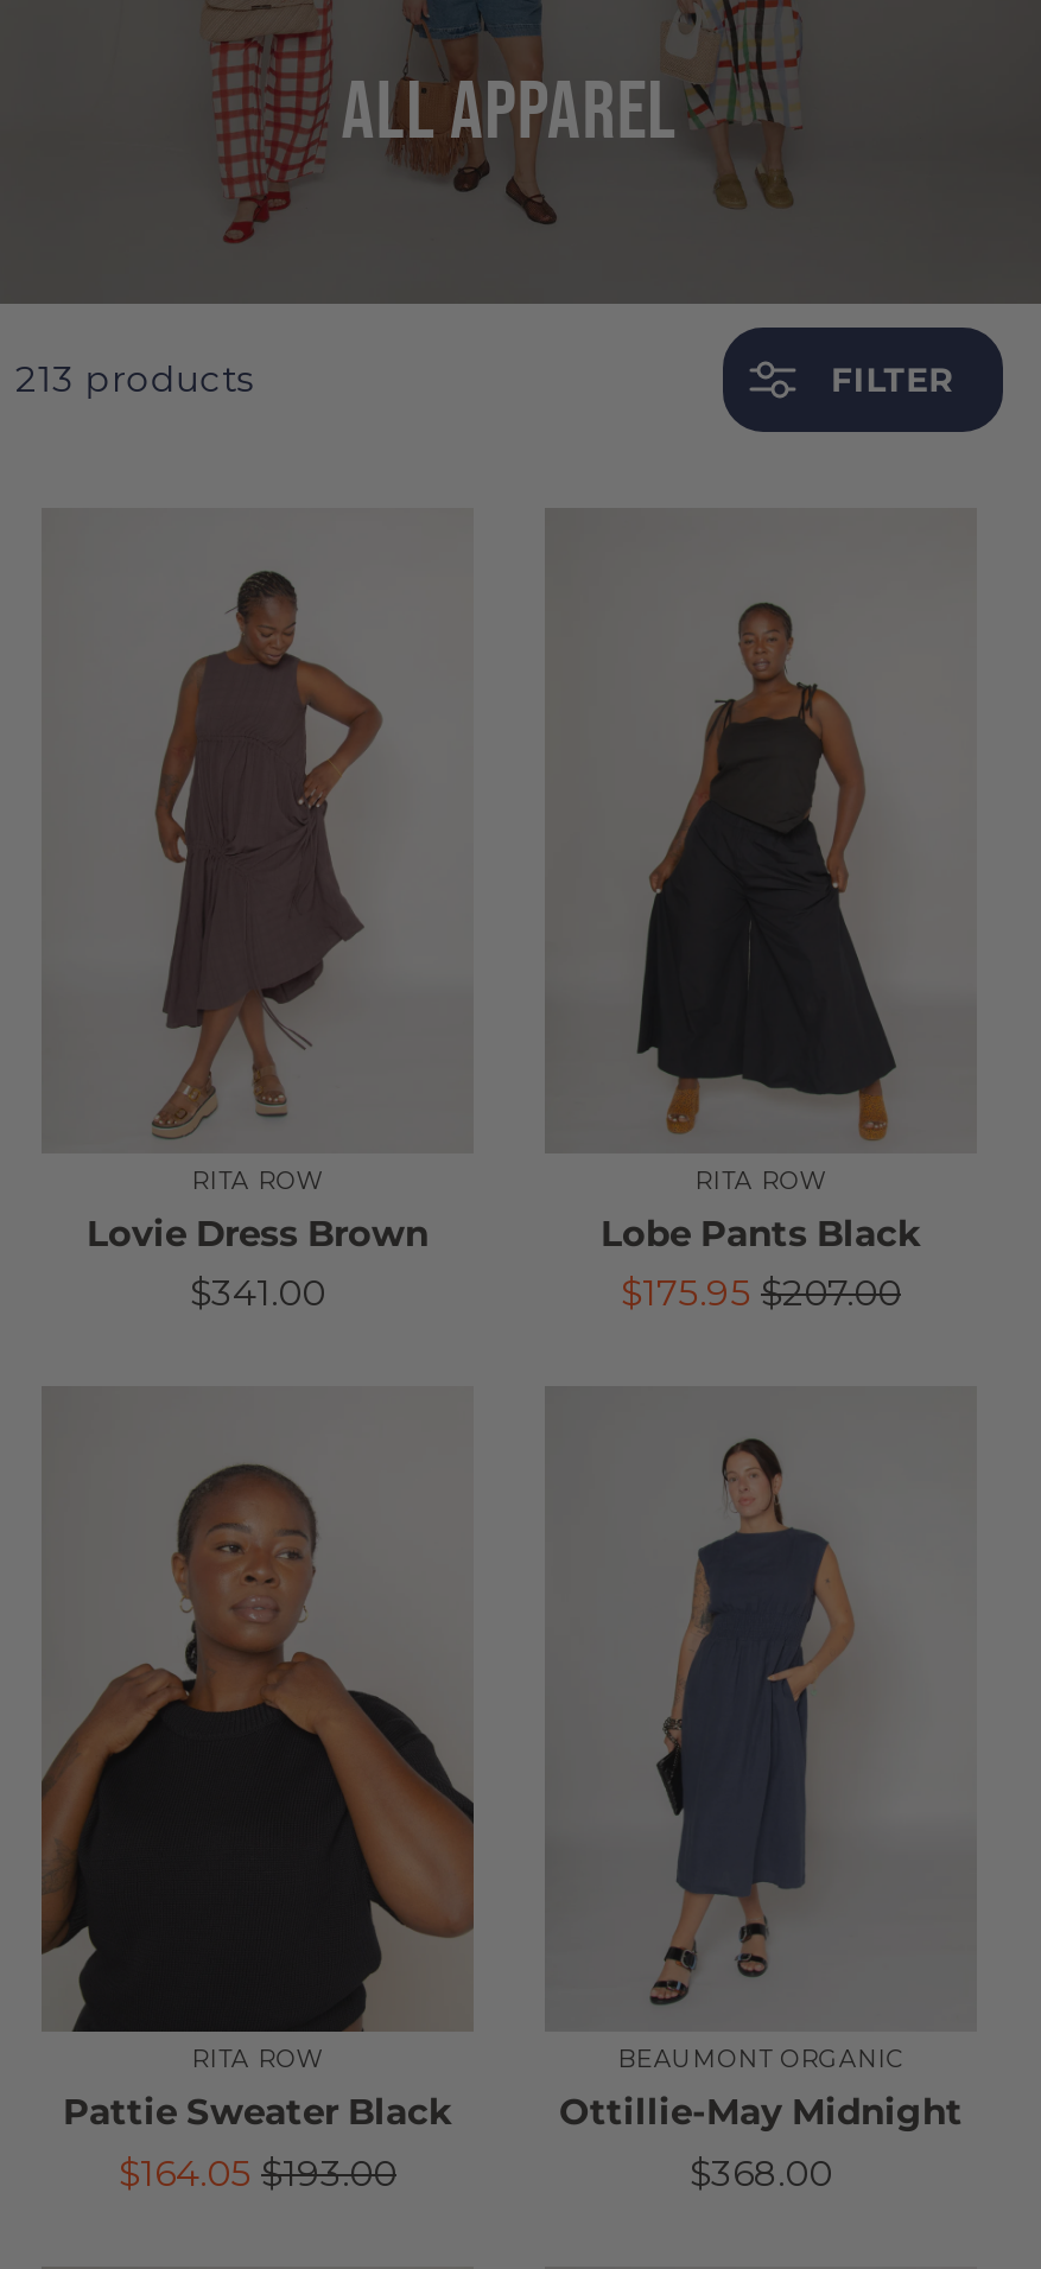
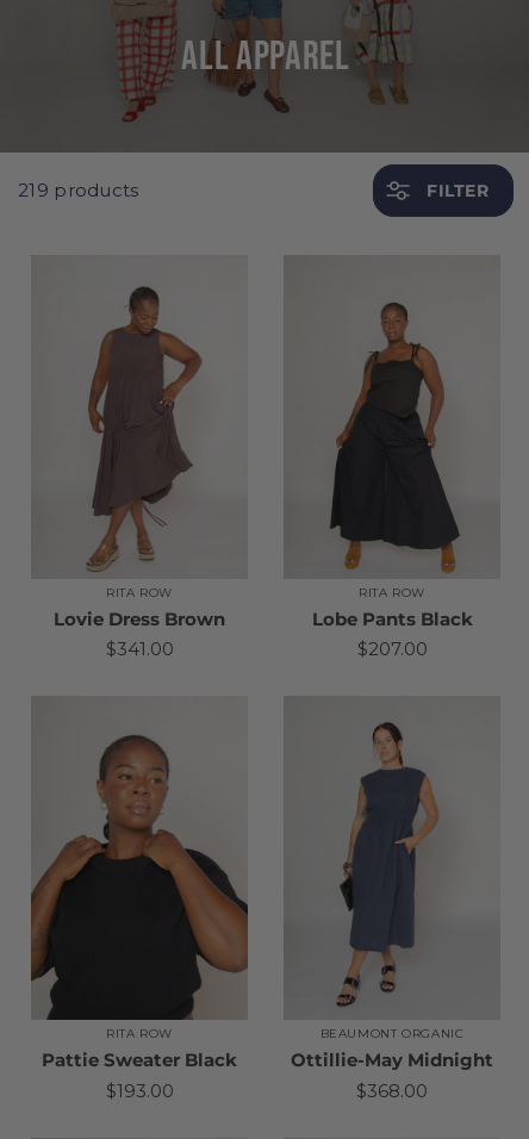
- 213 products
+ 219 products

- $175.95 $207.00
+ $207.00

- $164.05 $193.00
+ $193.00
